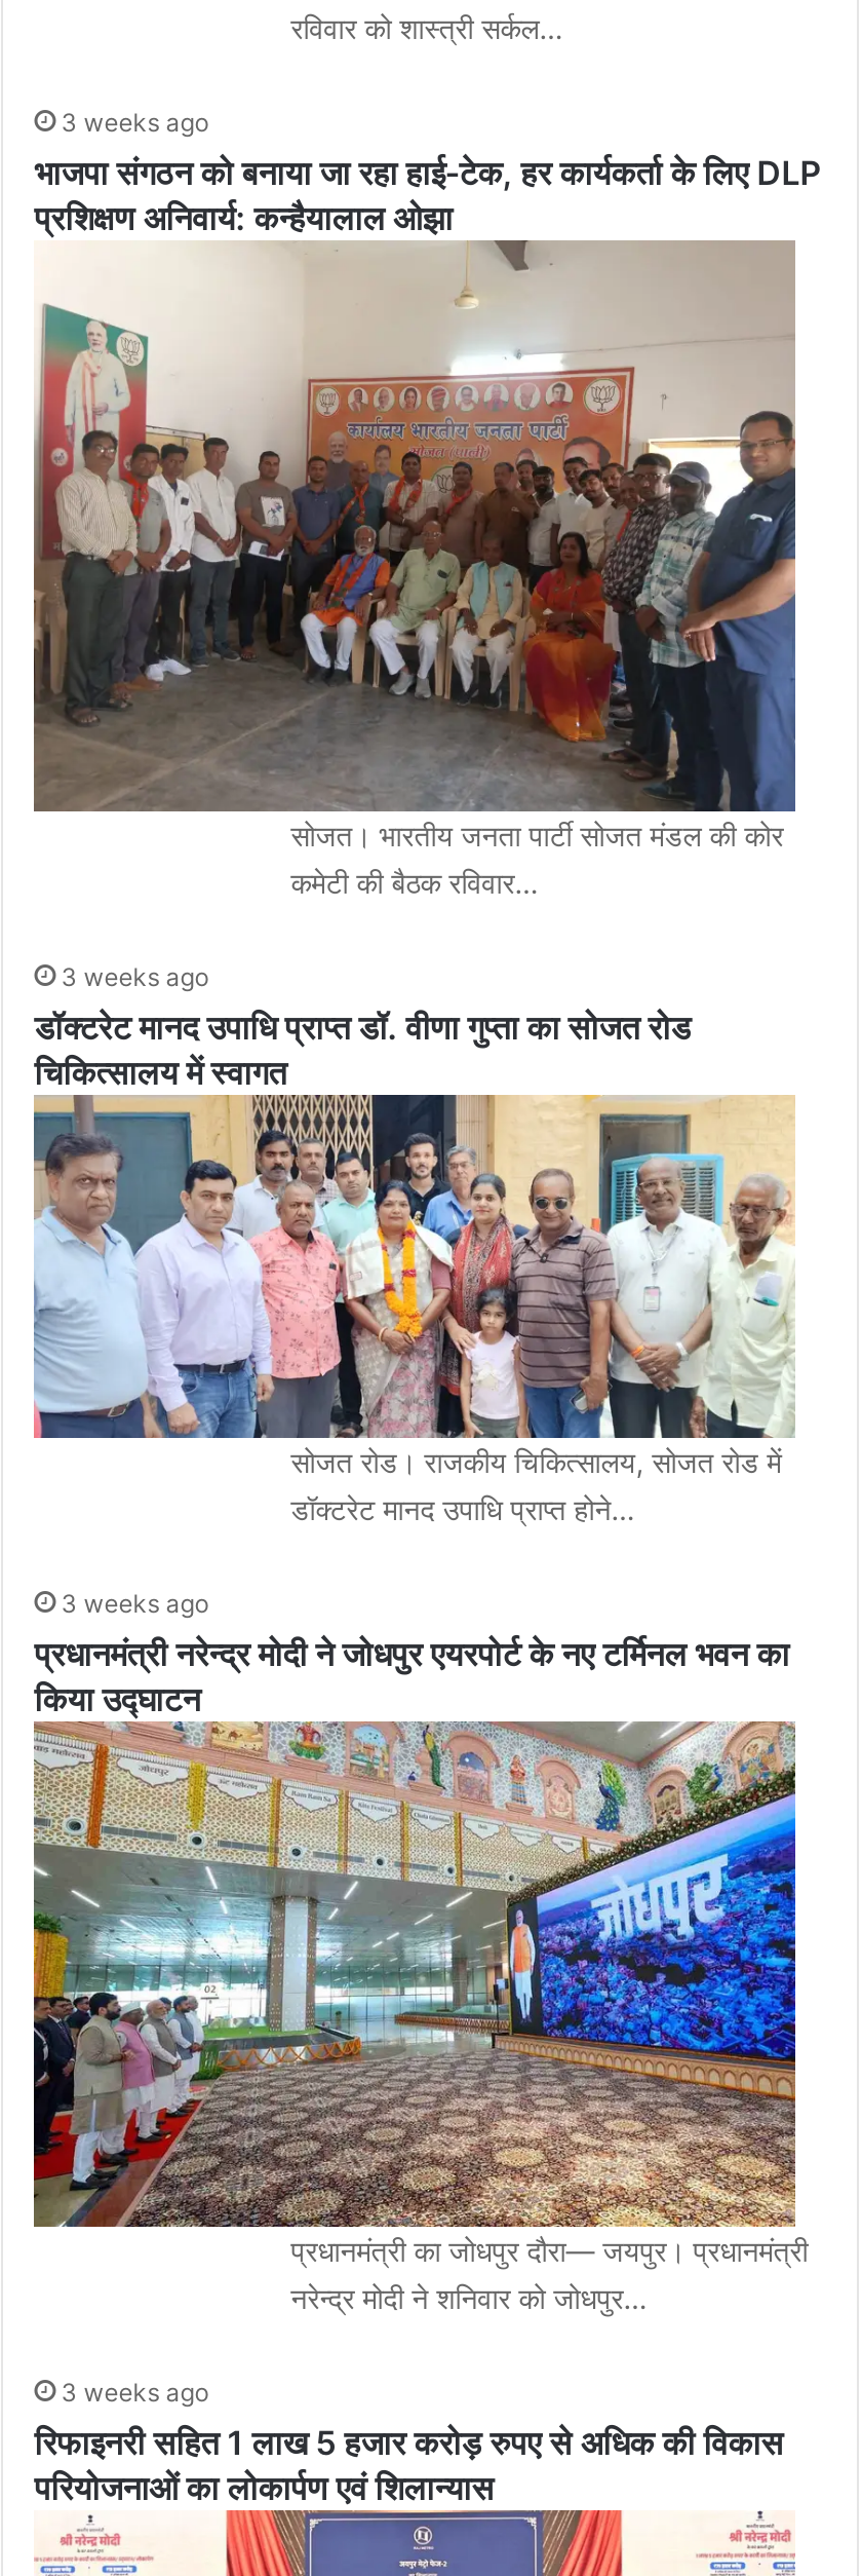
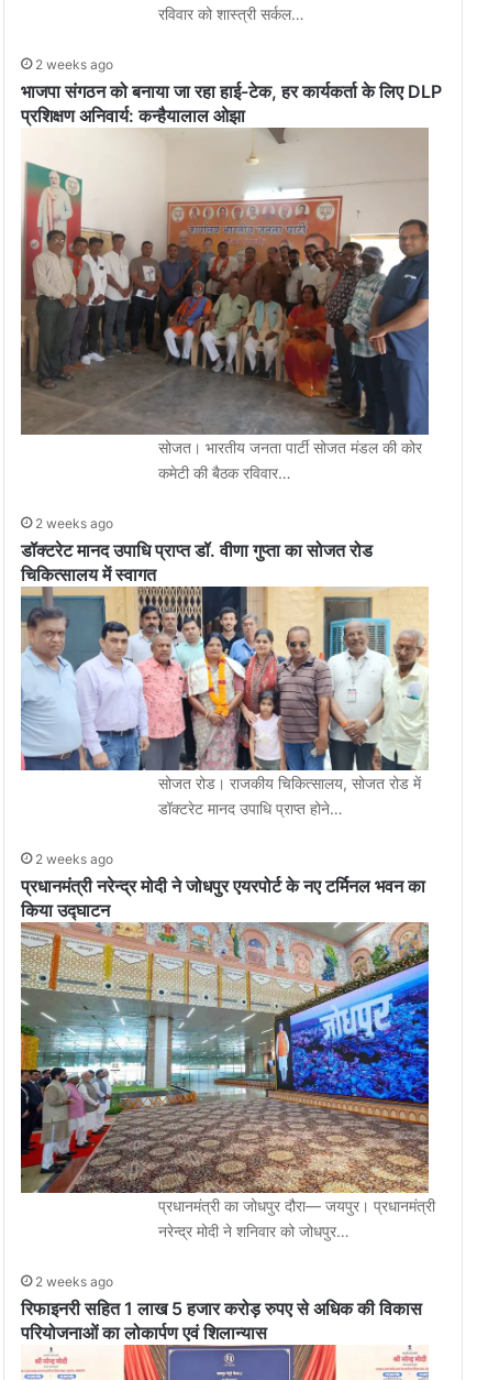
- 3 weeks ago
+ 2 weeks ago

- 3 weeks ago
+ 2 weeks ago

- 3 weeks ago
+ 2 weeks ago

- 3 weeks ago
+ 2 weeks ago
